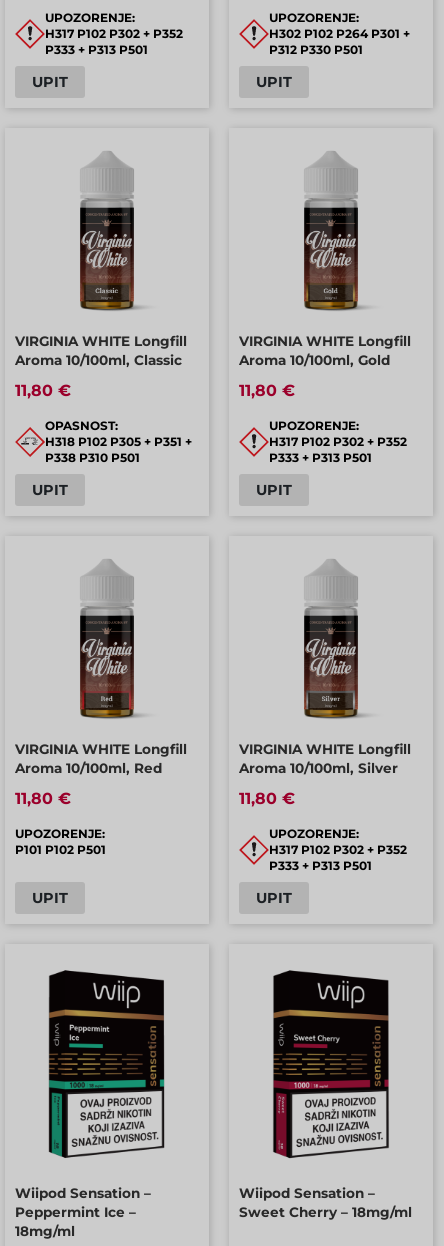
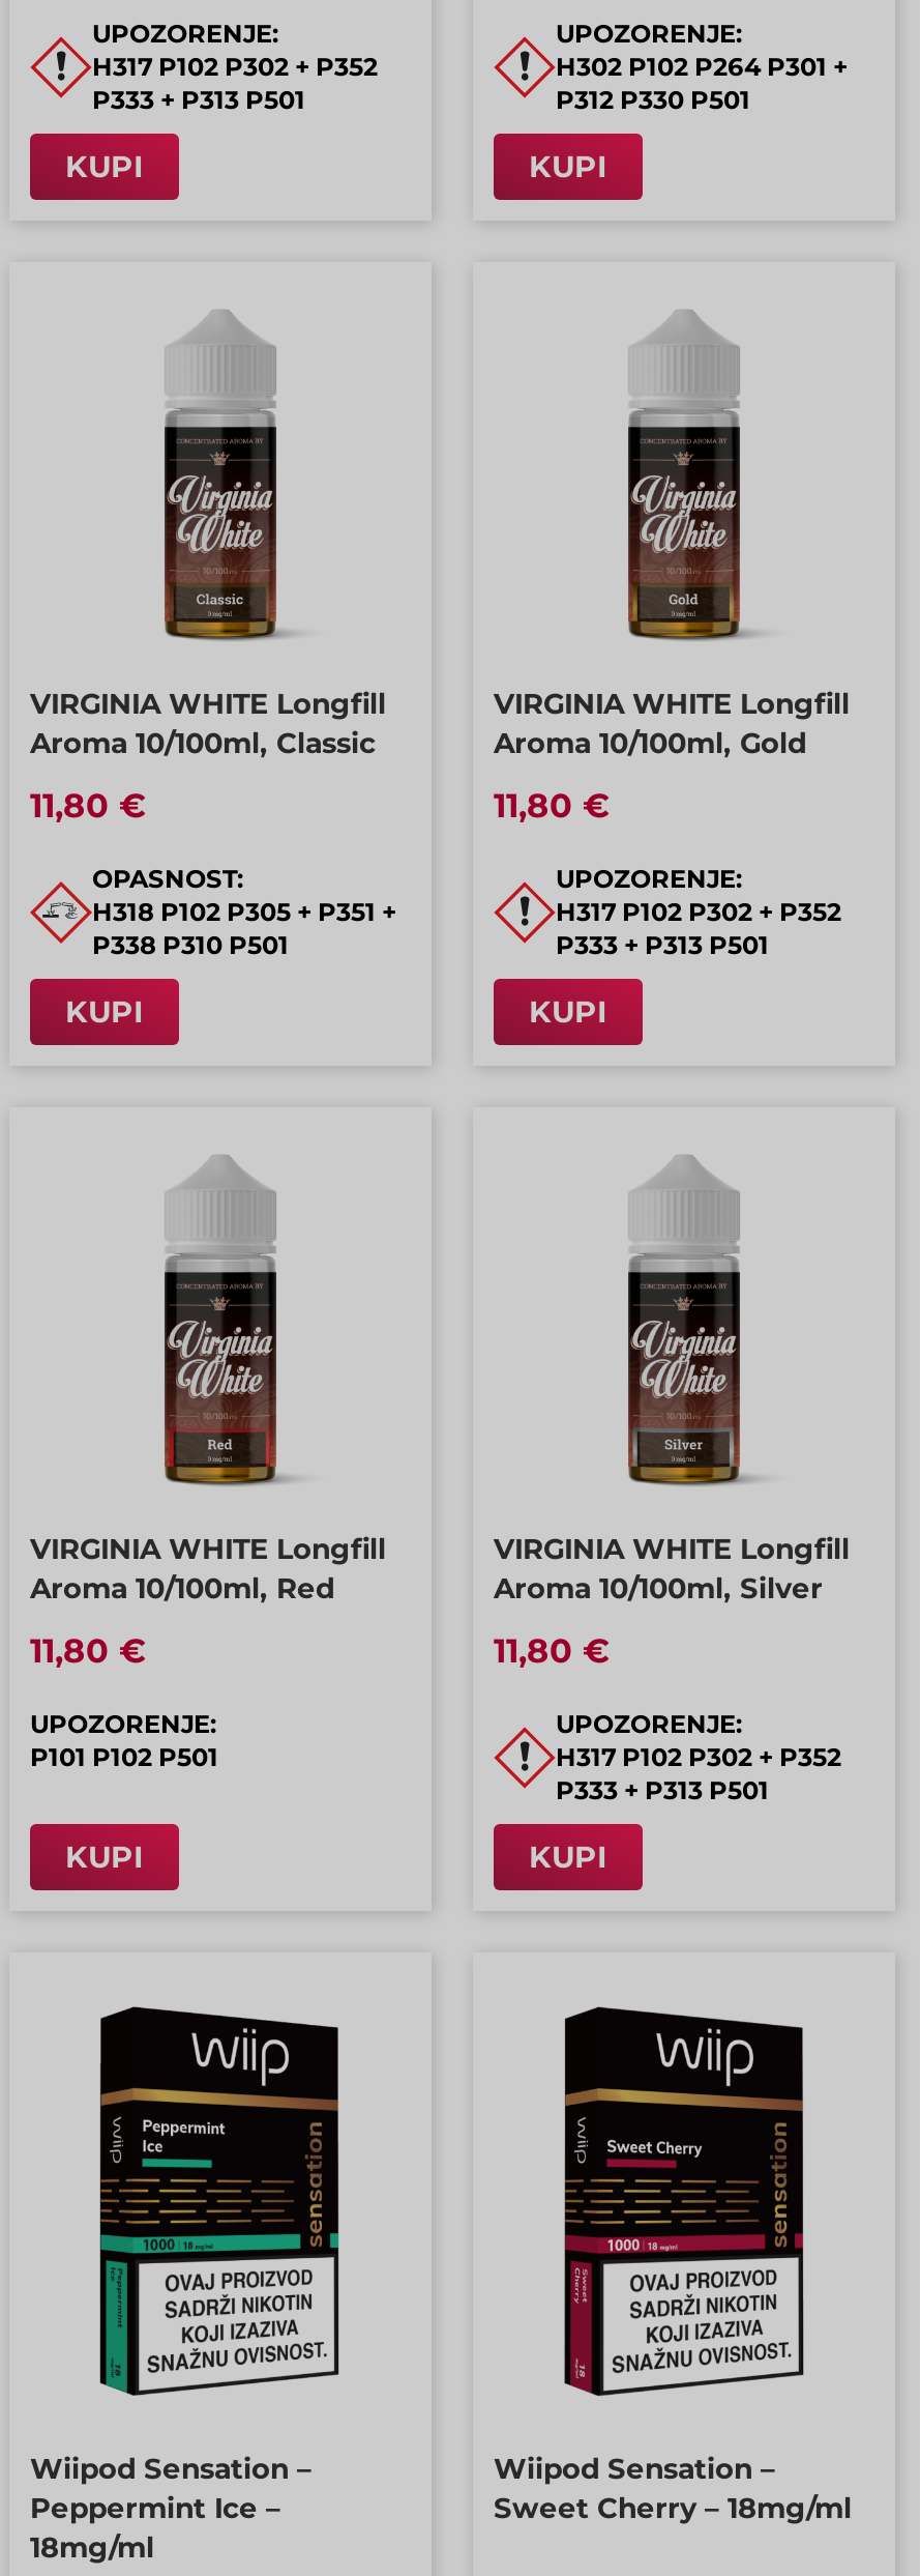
- UPIT
+ KUPI

- UPIT
+ KUPI

- UPIT
+ KUPI

- UPIT
+ KUPI

- UPIT
+ KUPI

- UPIT
+ KUPI
